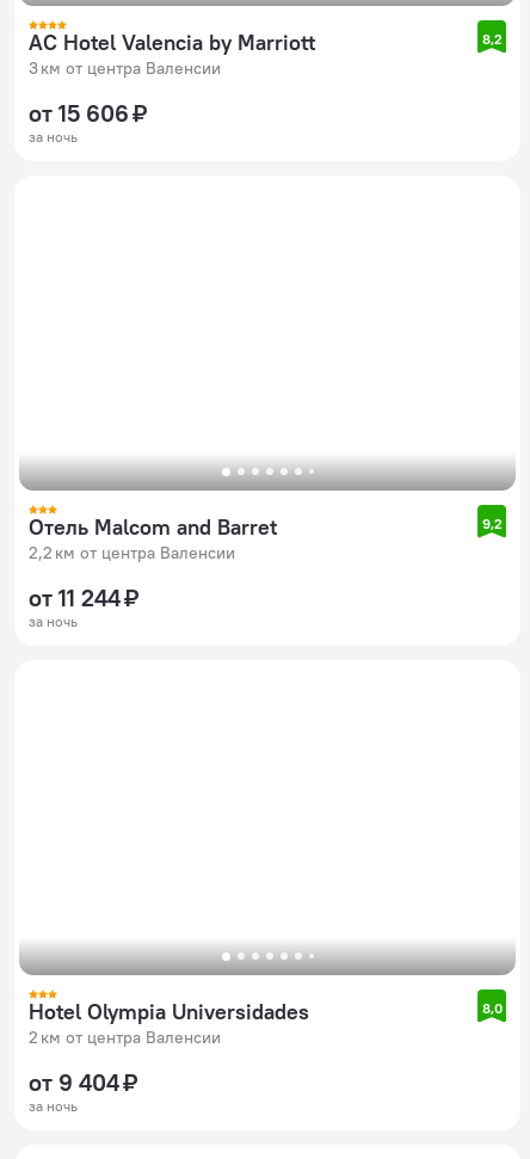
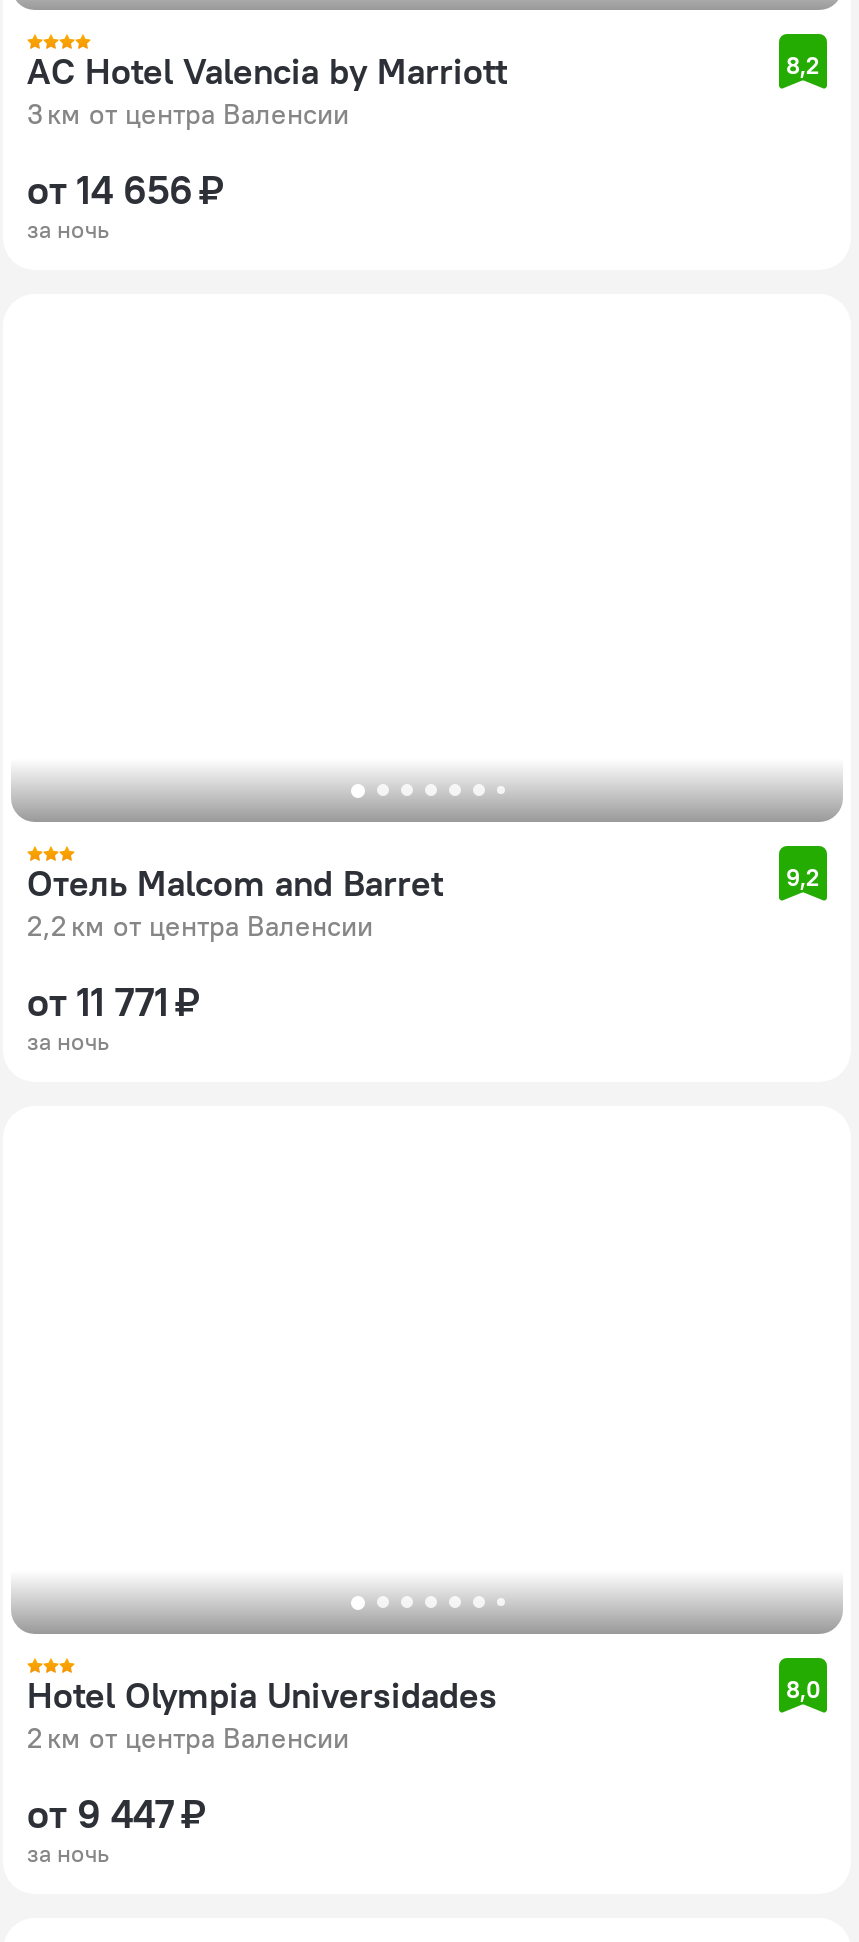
- от 15 606 ₽
+ от 14 656 ₽

- от 11 244 ₽
+ от 11 771 ₽

- от 9 404 ₽
+ от 9 447 ₽
